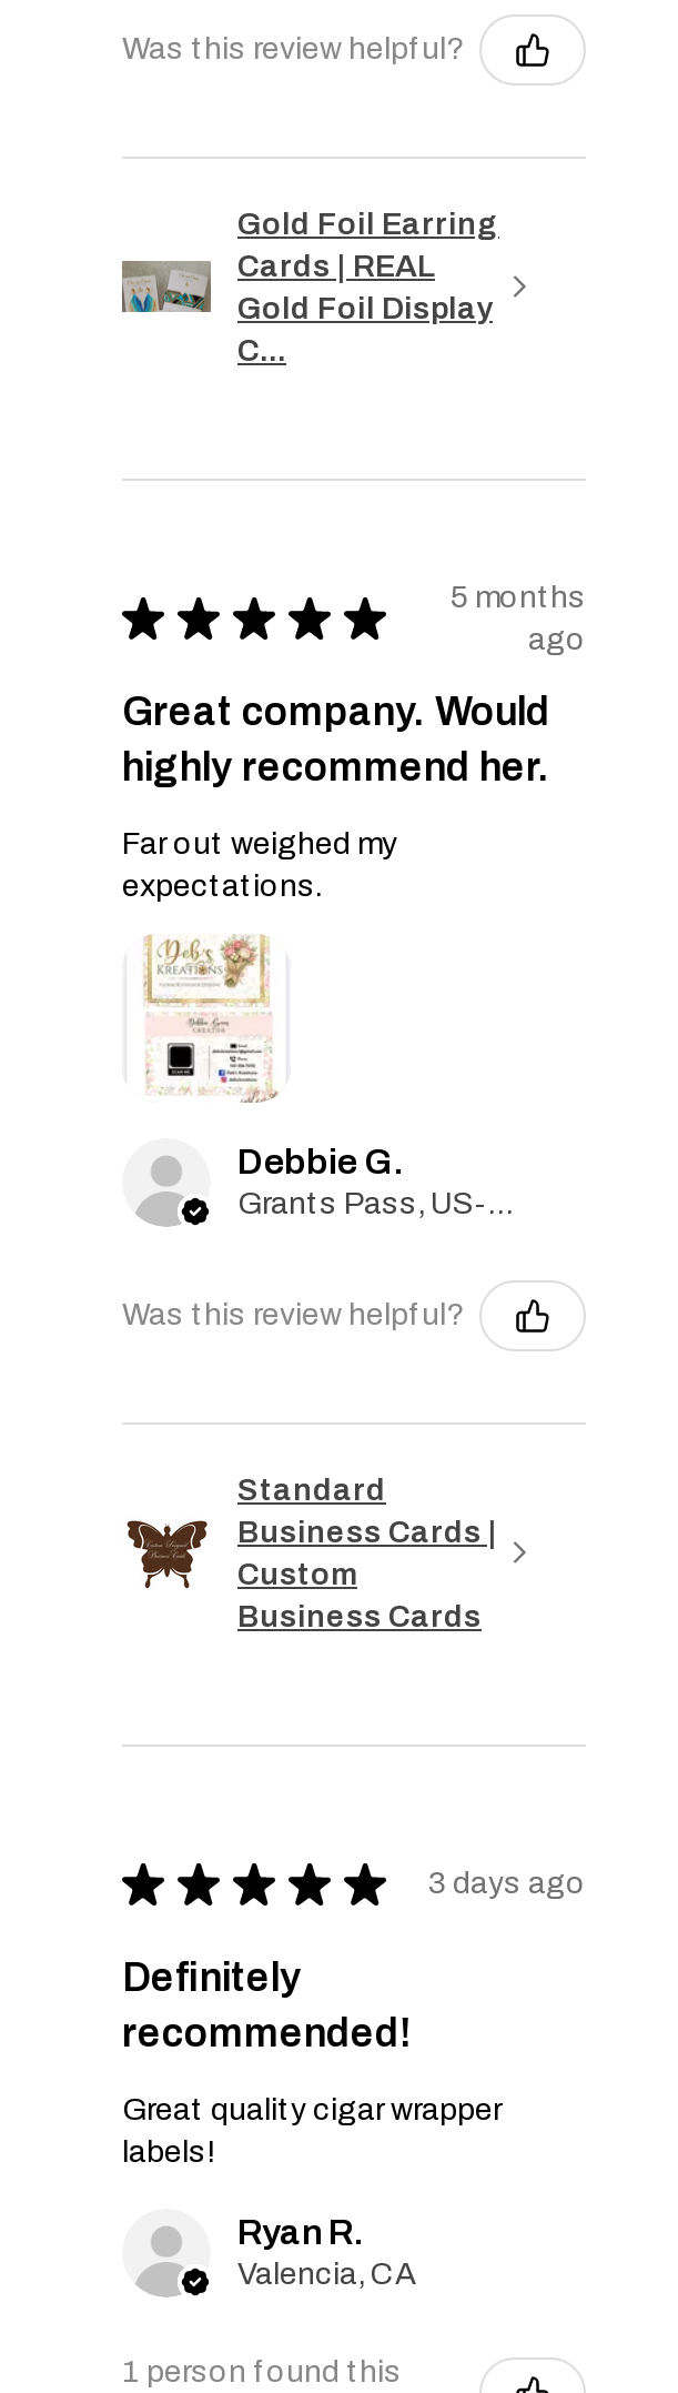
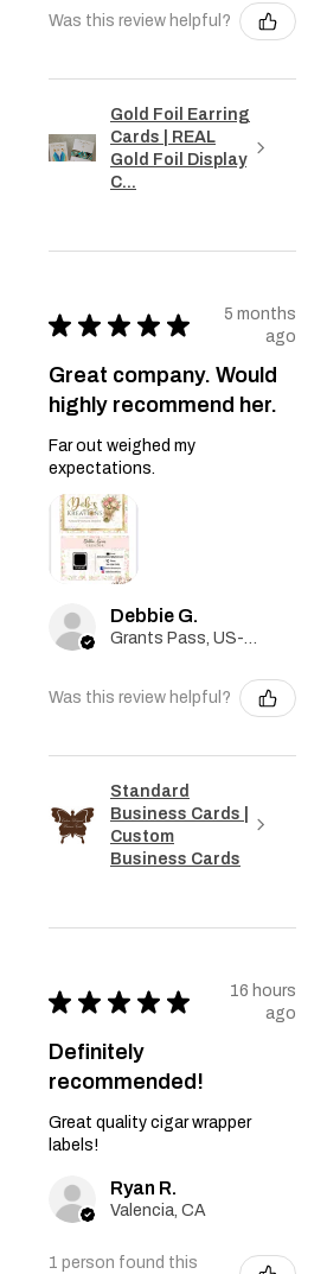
- 3 days ago
+ 16 hours
+ ago
